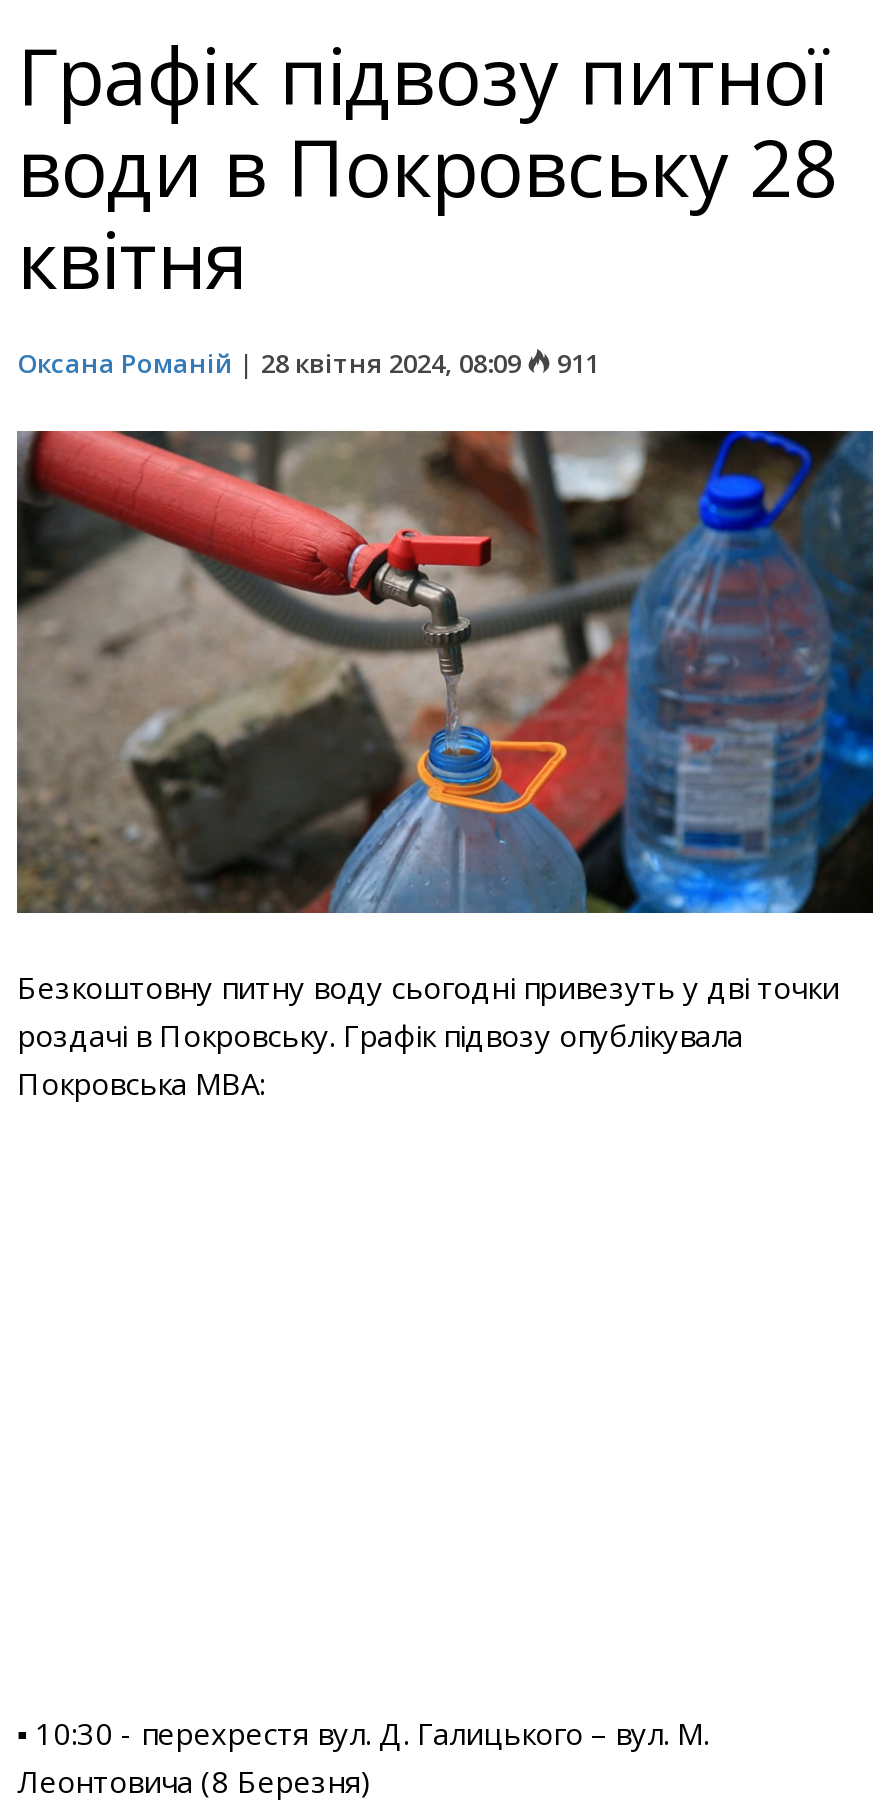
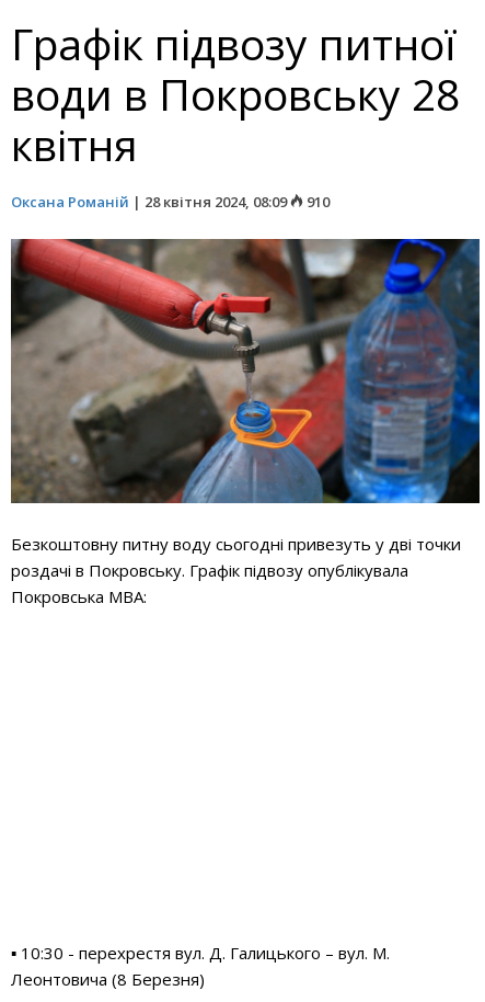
- 911
+ 910
